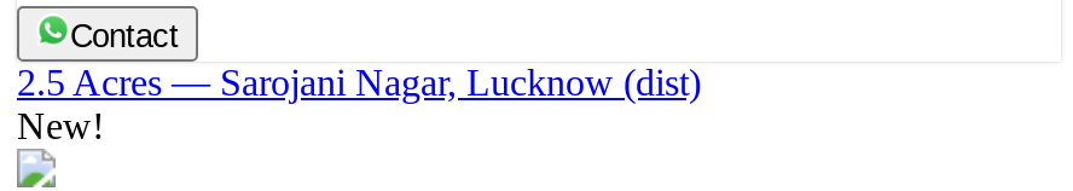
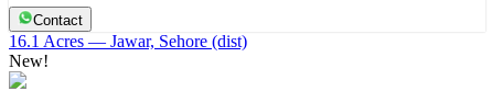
- 2.5 Acres— Sarojani Nagar, Lucknow (dist)
+ 16.1 Acres— Jawar, Sehore (dist)
